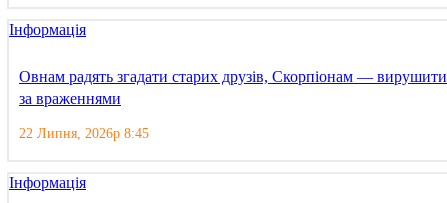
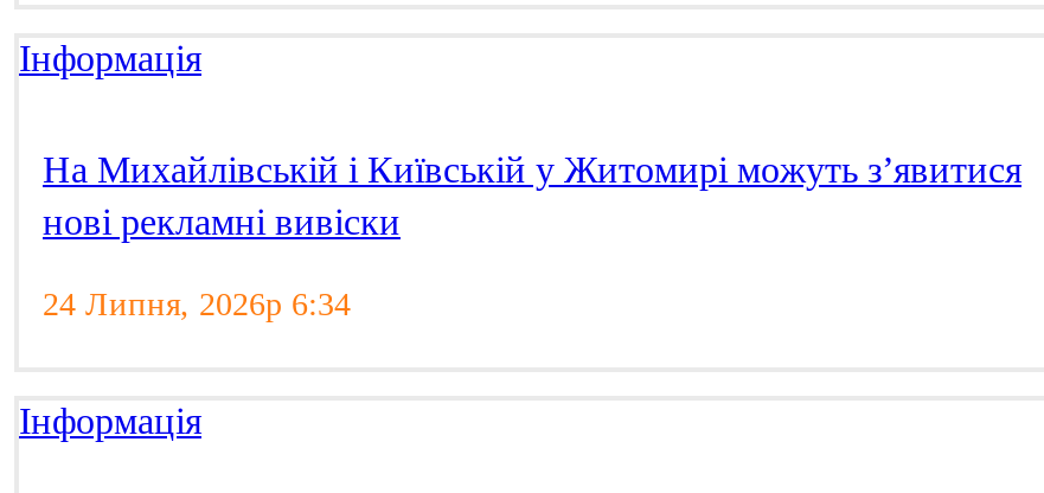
- Овнам радять згадати старих друзів, Скорпіонам — вирушити
- за враженнями
+ На Михайлівській і Київській у Житомирі можуть зʼявитися
+ нові рекламні вивіски

- 22 Липня, 2026р 8:45
+ 24 Липня, 2026р 6:34
